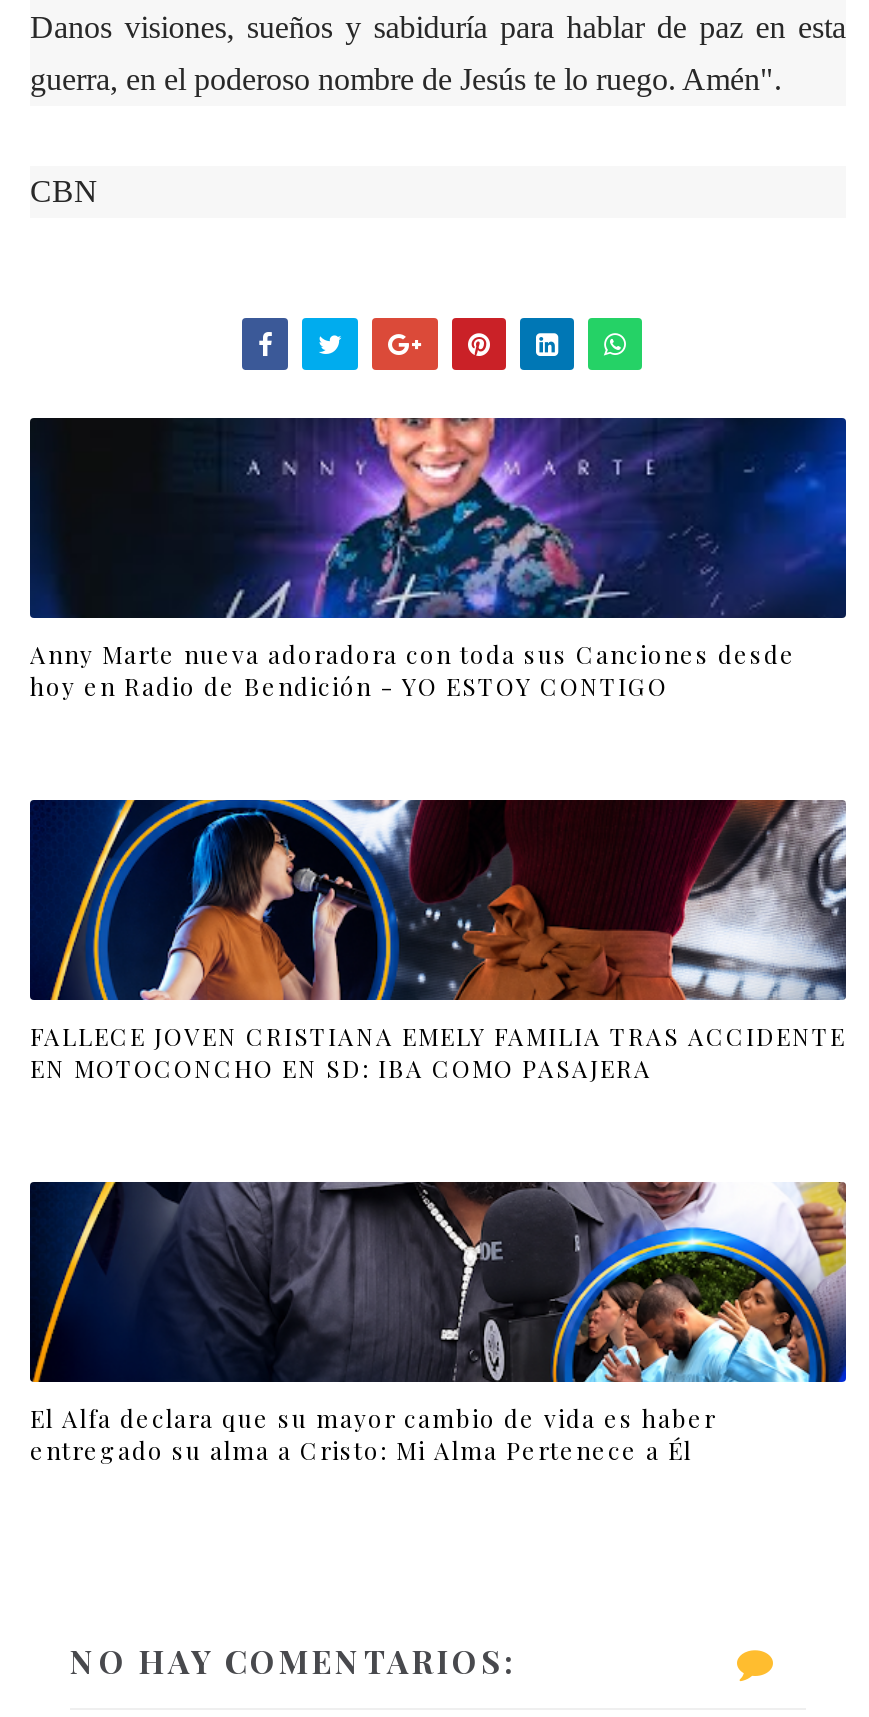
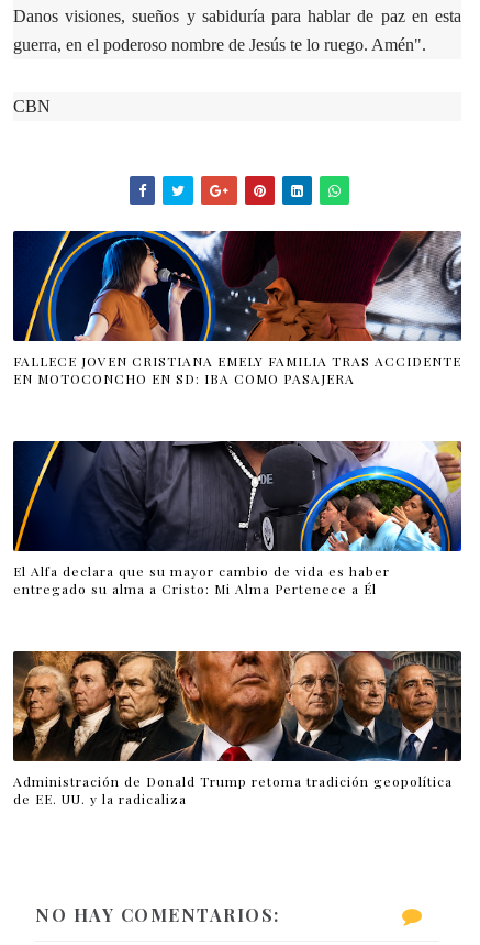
- [image]
- Anny Marte nueva adoradora con toda sus Canciones desde
- hoy en Radio de Bendición - YO ESTOY CONTIGO

moved up: [image] | FALLECE JOVEN CRISTIANA EMELY FAMILIA TRAS ACCIDENTE | EN MOTOCONCHO EN SD: IBA COMO PASAJERA | El Alfa declara que su mayor cambio de vida es haber | entregado su alma a Cristo: Mi Alma Pertenece a Él

+ [image]
+ Administración de Donald Trump retoma tradición geopolítica
+ de EE. UU. y la radicaliza
